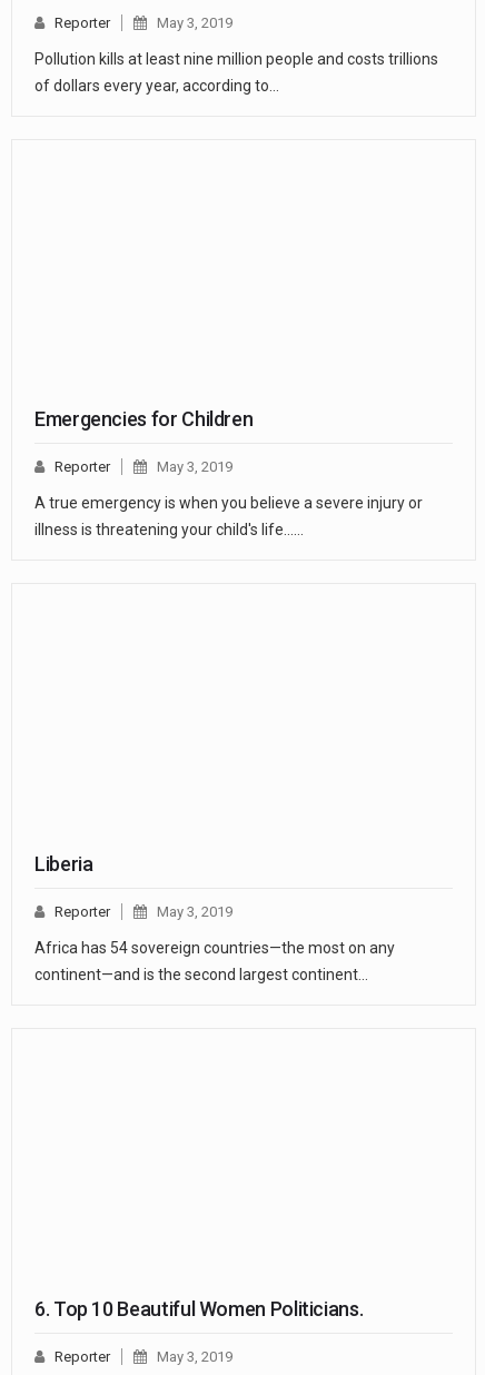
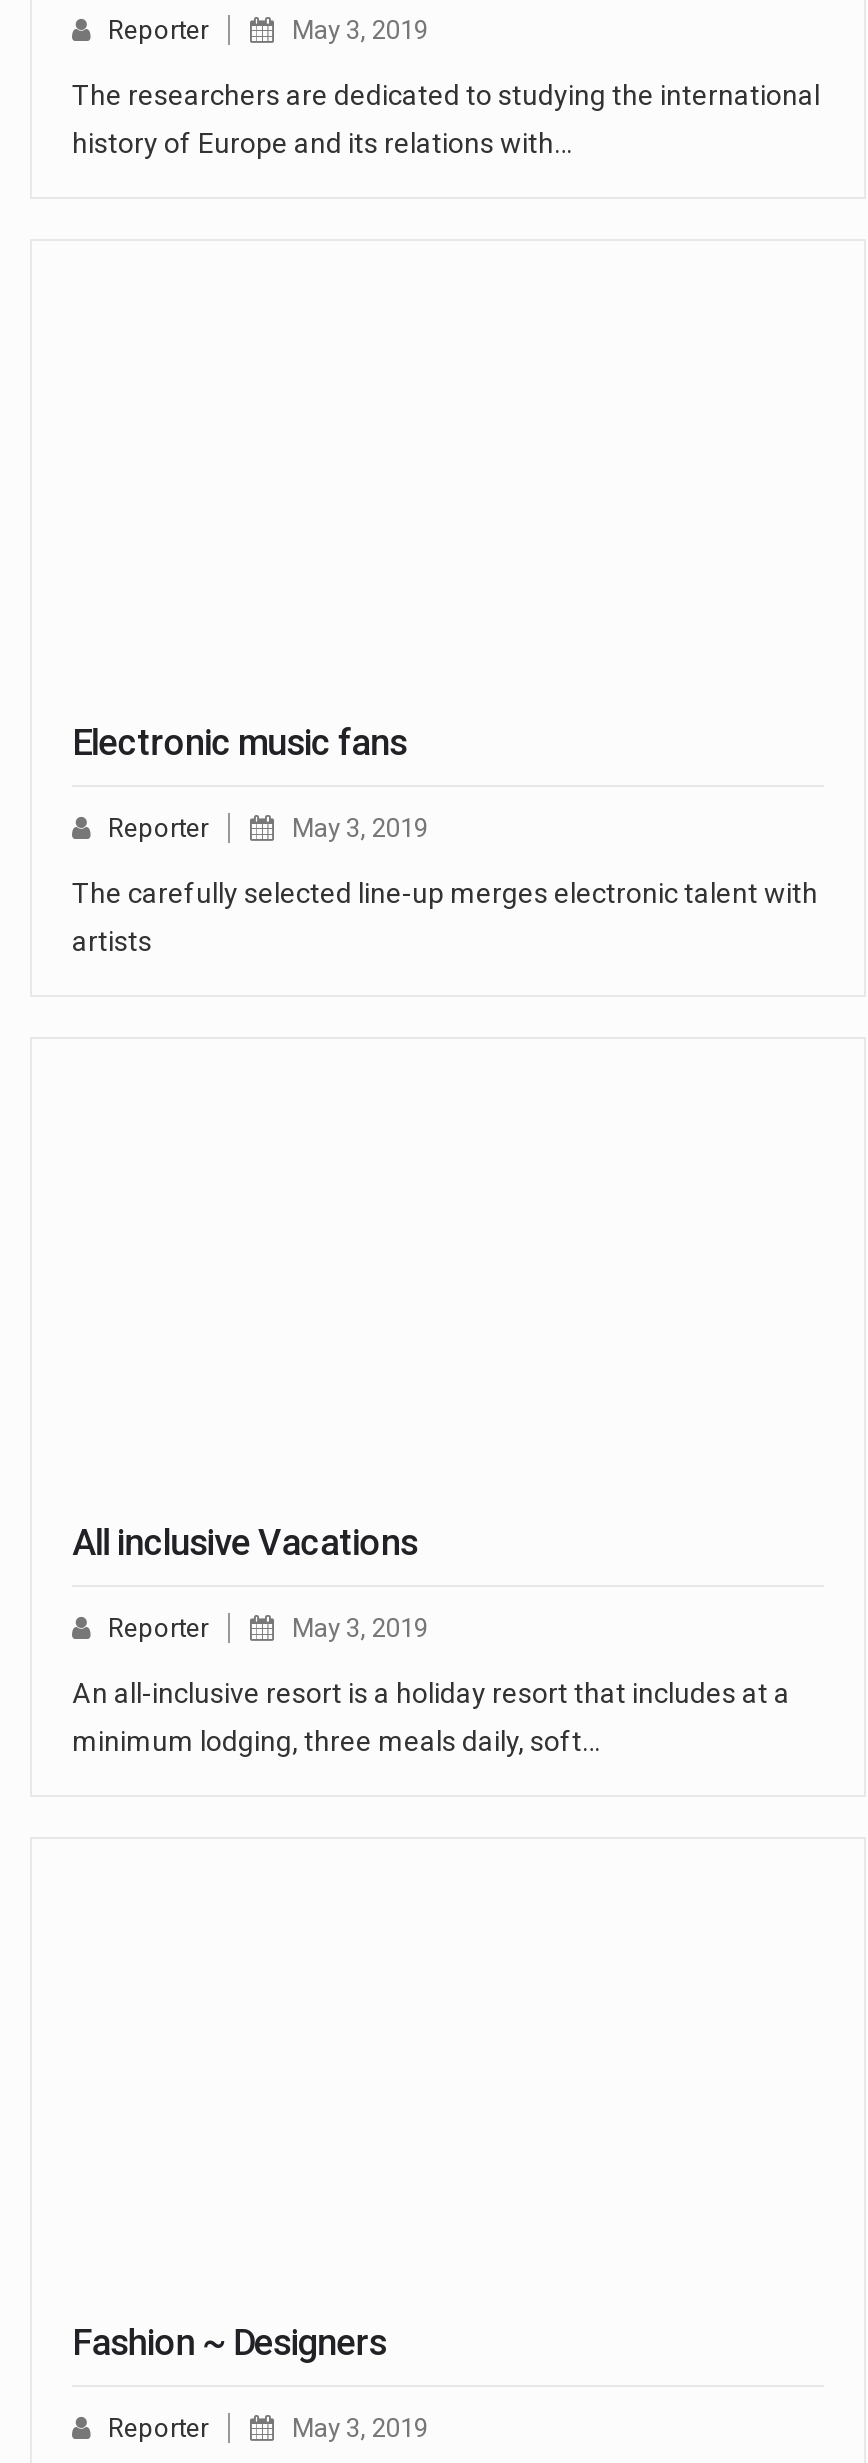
- Pollution kills at least nine million people and costs trillions
+ The researchers are dedicated to studying the international

- of dollars every year, according to…
+ history of Europe and its relations with…

- Emergencies for Children
+ Electronic music fans

- A true emergency is when you believe a severe injury or
+ The carefully selected line-up merges electronic talent with

- illness is threatening your child's life...…
+ artists

- Liberia
+ All inclusive Vacations

- Africa has 54 sovereign countries—the most on any
+ An all-inclusive resort is a holiday resort that includes at a

- continent—and is the second largest continent…
+ minimum lodging, three meals daily, soft…

- 6. Top 10 Beautiful Women Politicians.
+ Fashion ~ Designers
